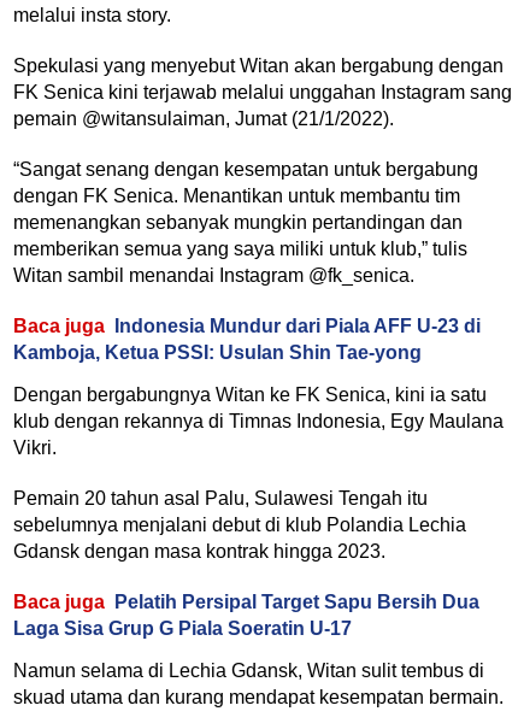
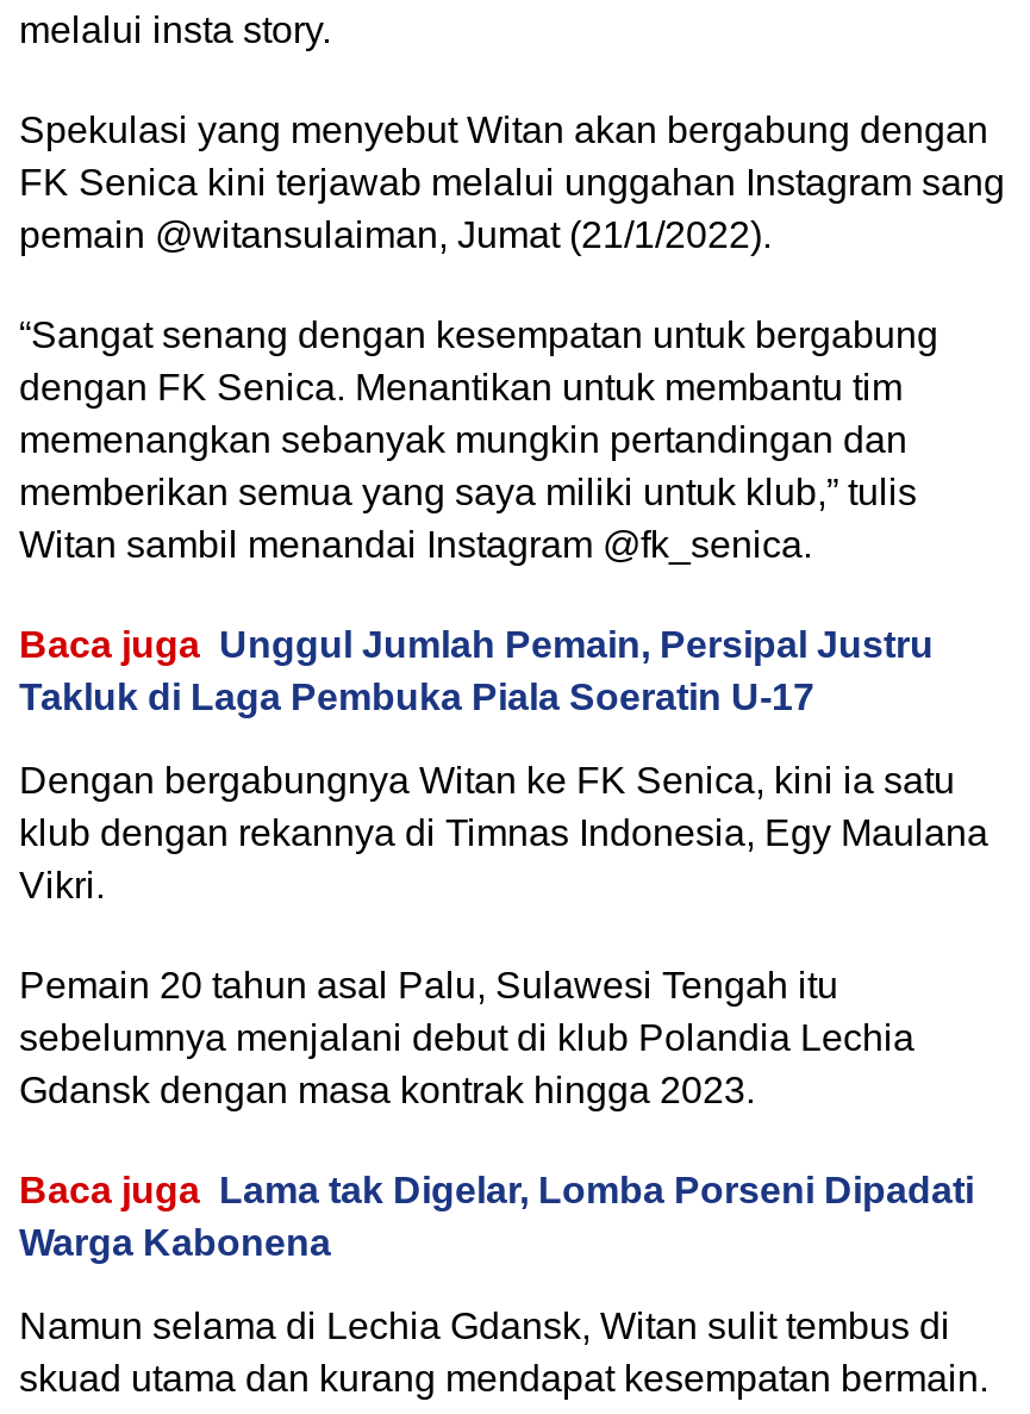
- Baca juga Indonesia Mundur dari Piala AFF U-23 di
- Kamboja, Ketua PSSI: Usulan Shin Tae-yong
+ Baca juga Unggul Jumlah Pemain, Persipal Justru
+ Takluk di Laga Pembuka Piala Soeratin U-17

- Baca juga Pelatih Persipal Target Sapu Bersih Dua
- Laga Sisa Grup G Piala Soeratin U-17
+ Baca juga Lama tak Digelar, Lomba Porseni Dipadati
+ Warga Kabonena
